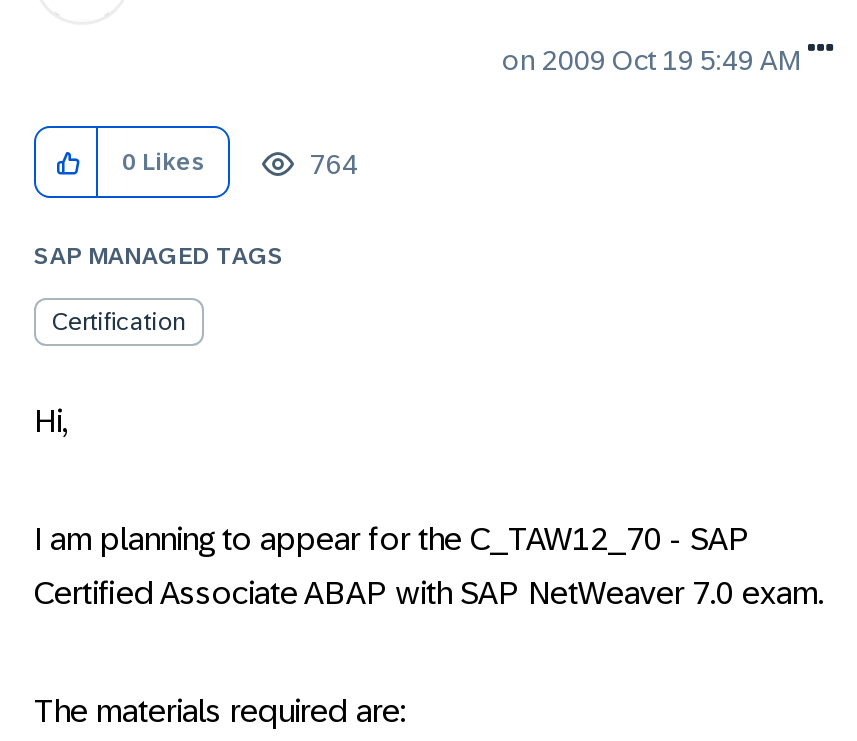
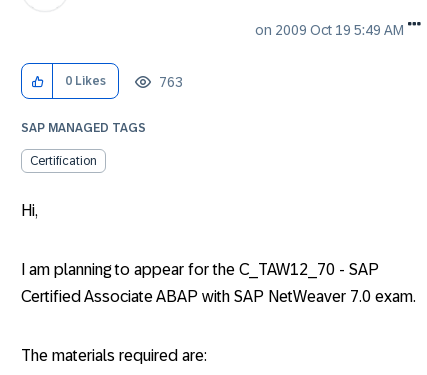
- 764
+ 763
